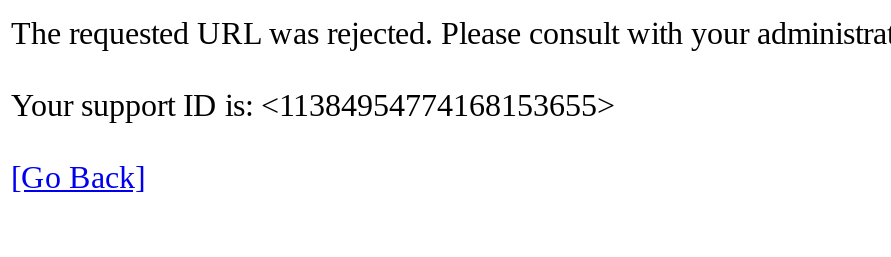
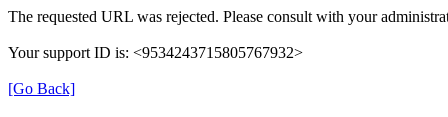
- Your support ID is: <11384954774168153655>
+ Your support ID is: <9534243715805767932>
